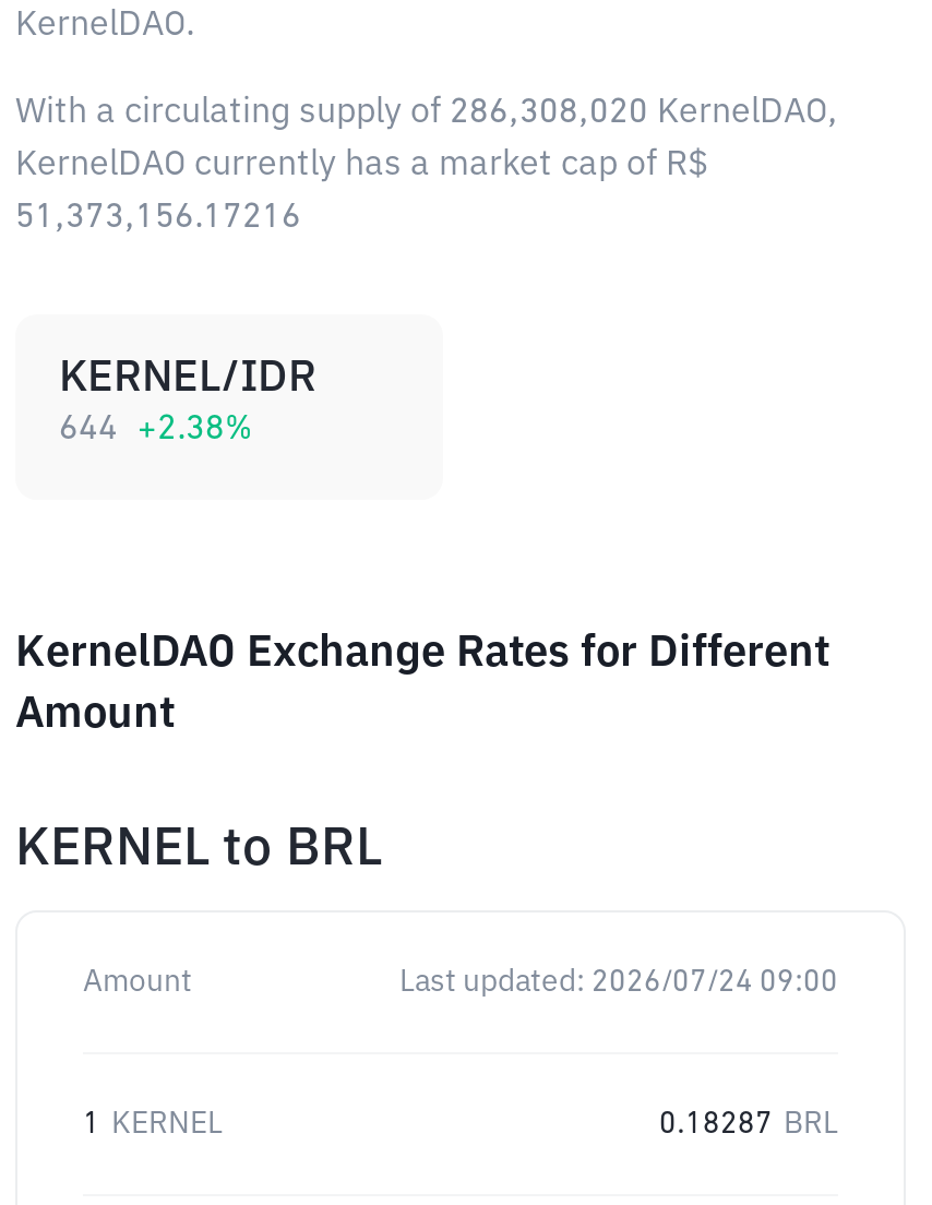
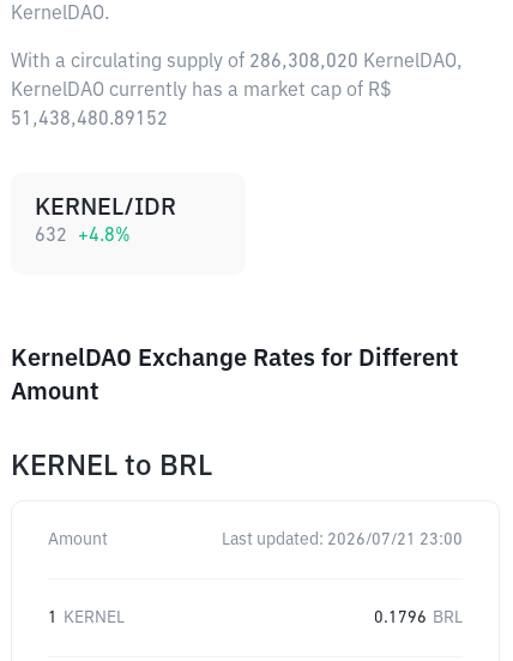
- 51,373,156.17216
+ 51,438,480.89152

- 644 +2.38%
+ 632 +4.8%

- Last updated: 2026/07/24 09:00
+ Last updated: 2026/07/21 23:00

- 0.18287 BRL
+ 0.1796 BRL
